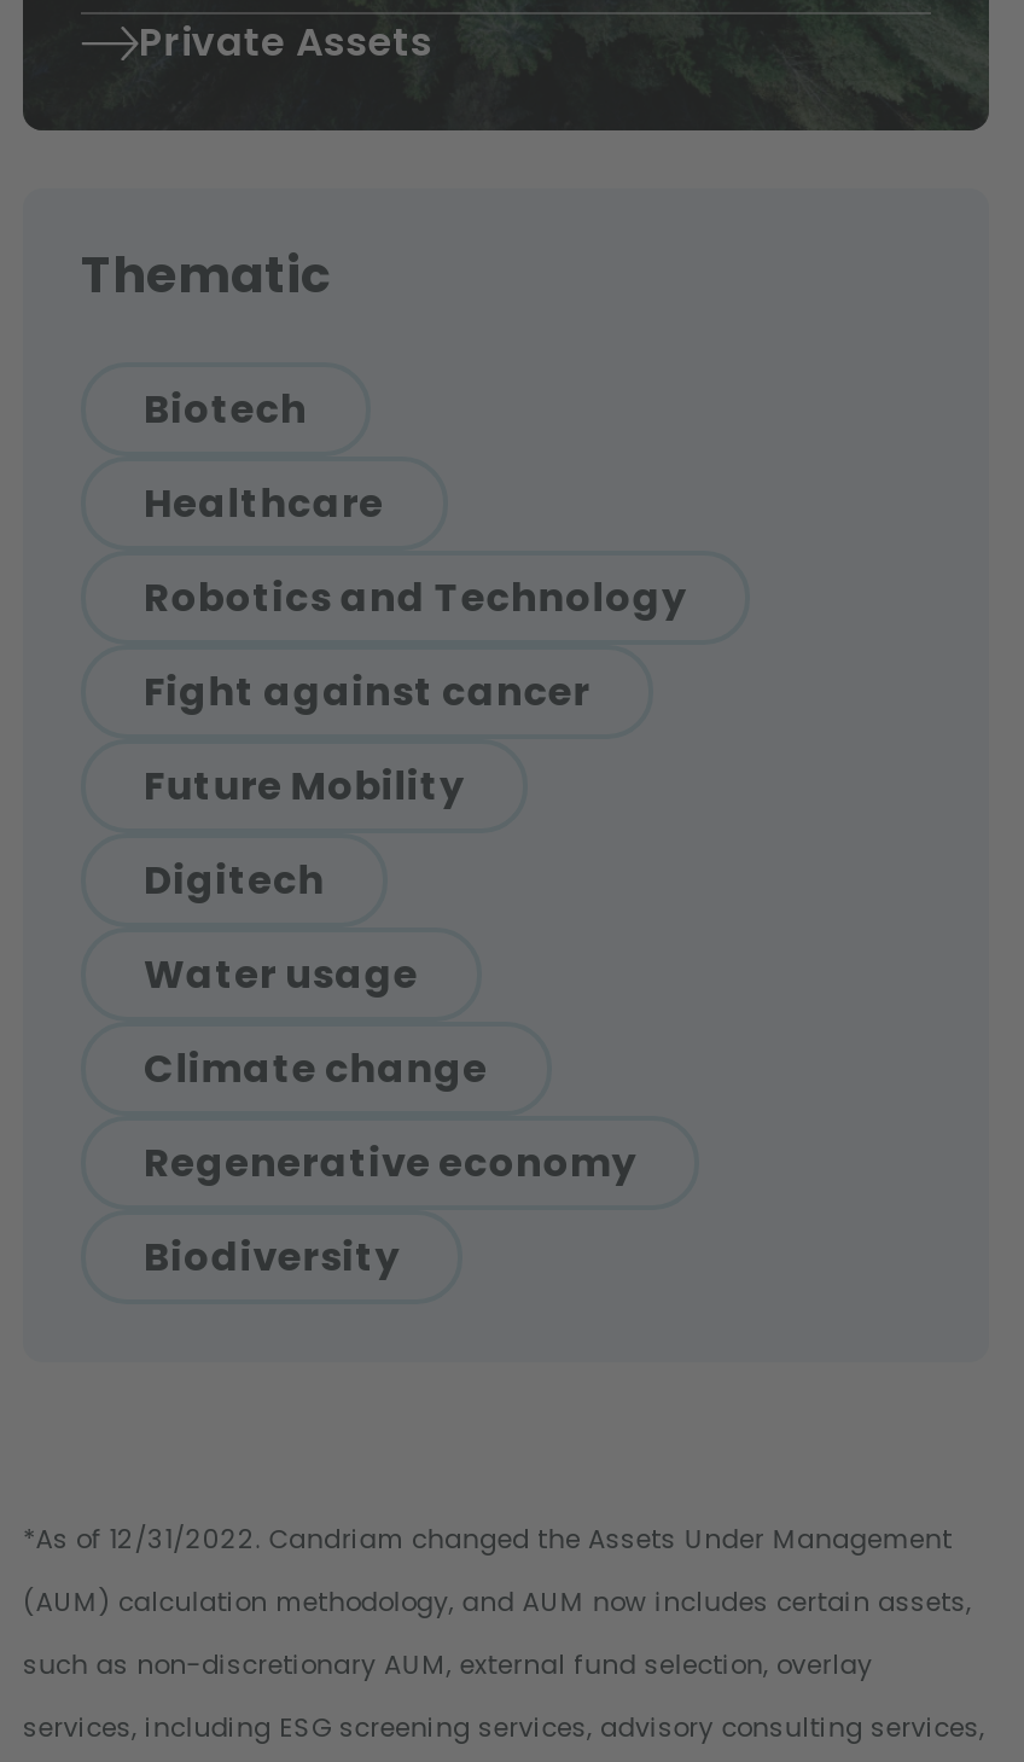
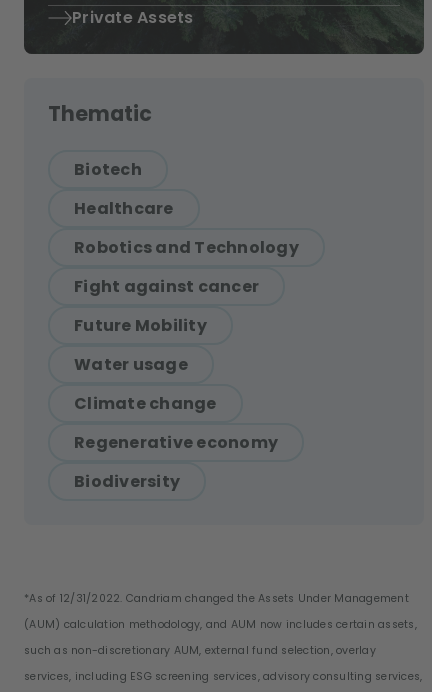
- Digitech
